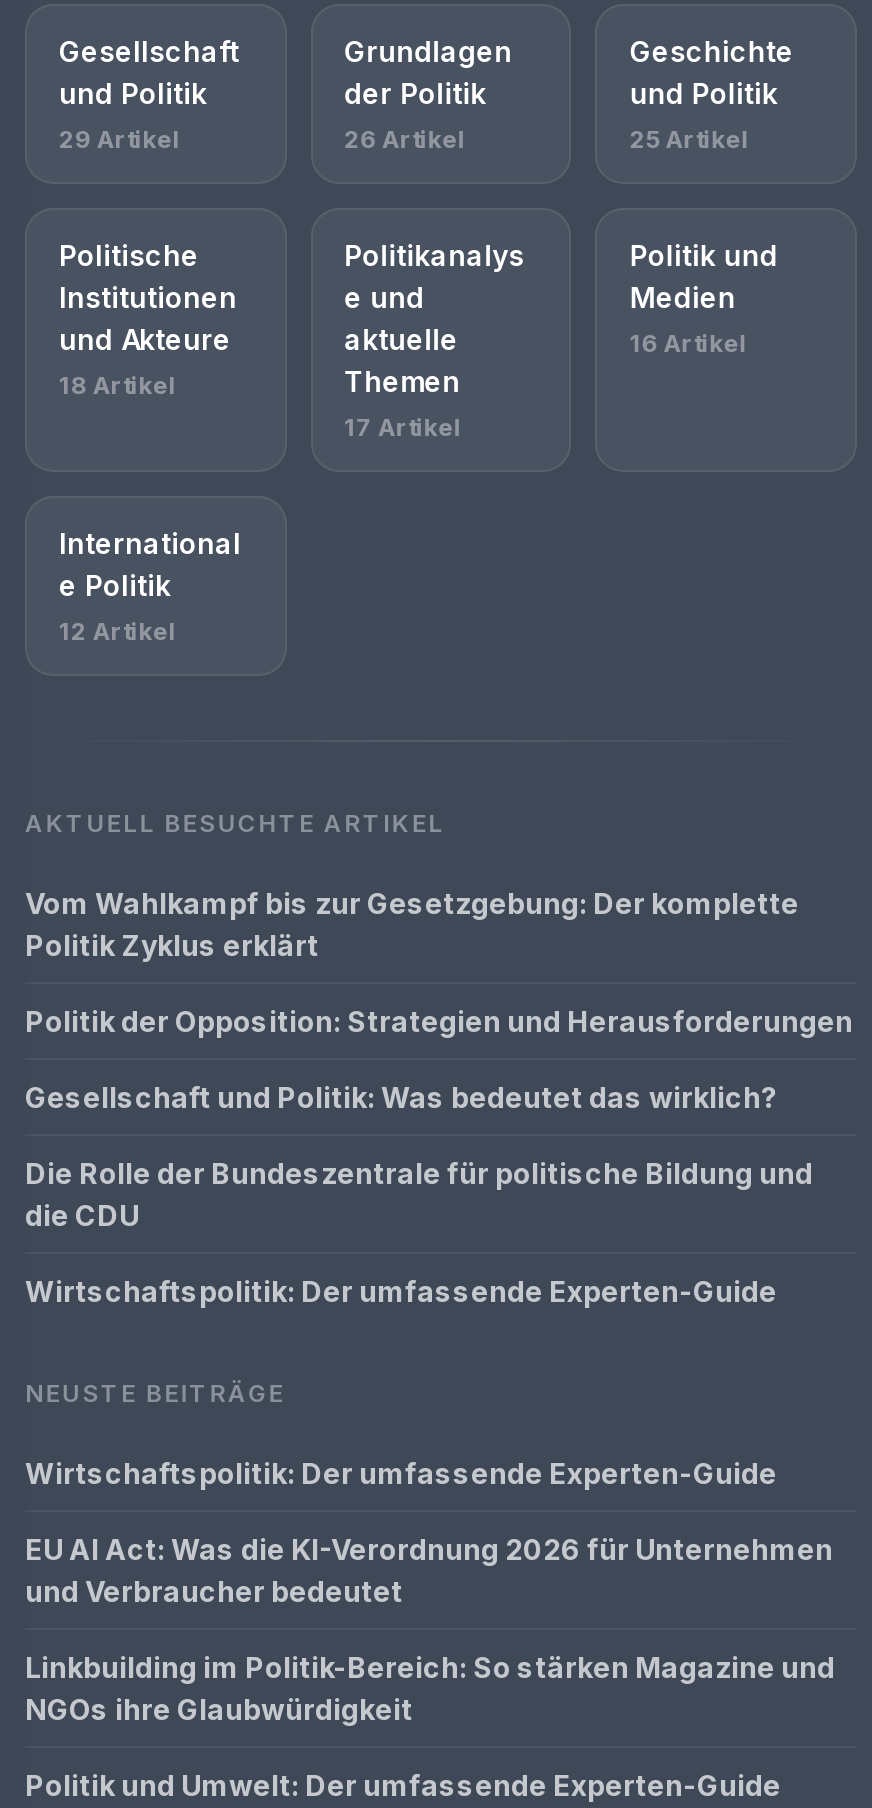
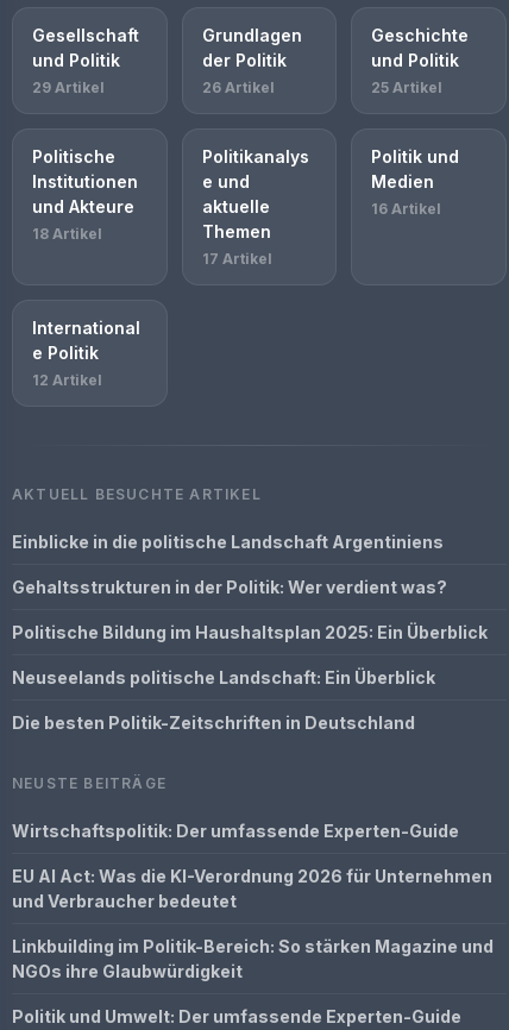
- Vom Wahlkampf bis zur Gesetzgebung: Der komplette
- Politik Zyklus erklärt
+ Einblicke in die politische Landschaft Argentiniens

- Politik der Opposition: Strategien und Herausforderungen
+ Gehaltsstrukturen in der Politik: Wer verdient was?

- Gesellschaft und Politik: Was bedeutet das wirklich?
+ Politische Bildung im Haushaltsplan 2025: Ein Überblick

- Die Rolle der Bundeszentrale für politische Bildung und
- die CDU
+ Neuseelands politische Landschaft: Ein Überblick

- Wirtschaftspolitik: Der umfassende Experten-Guide
+ Die besten Politik-Zeitschriften in Deutschland
